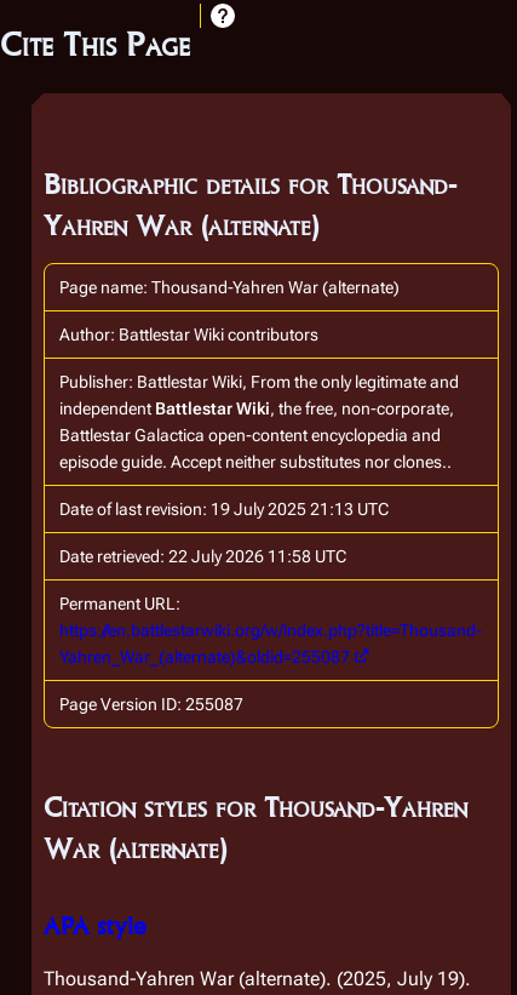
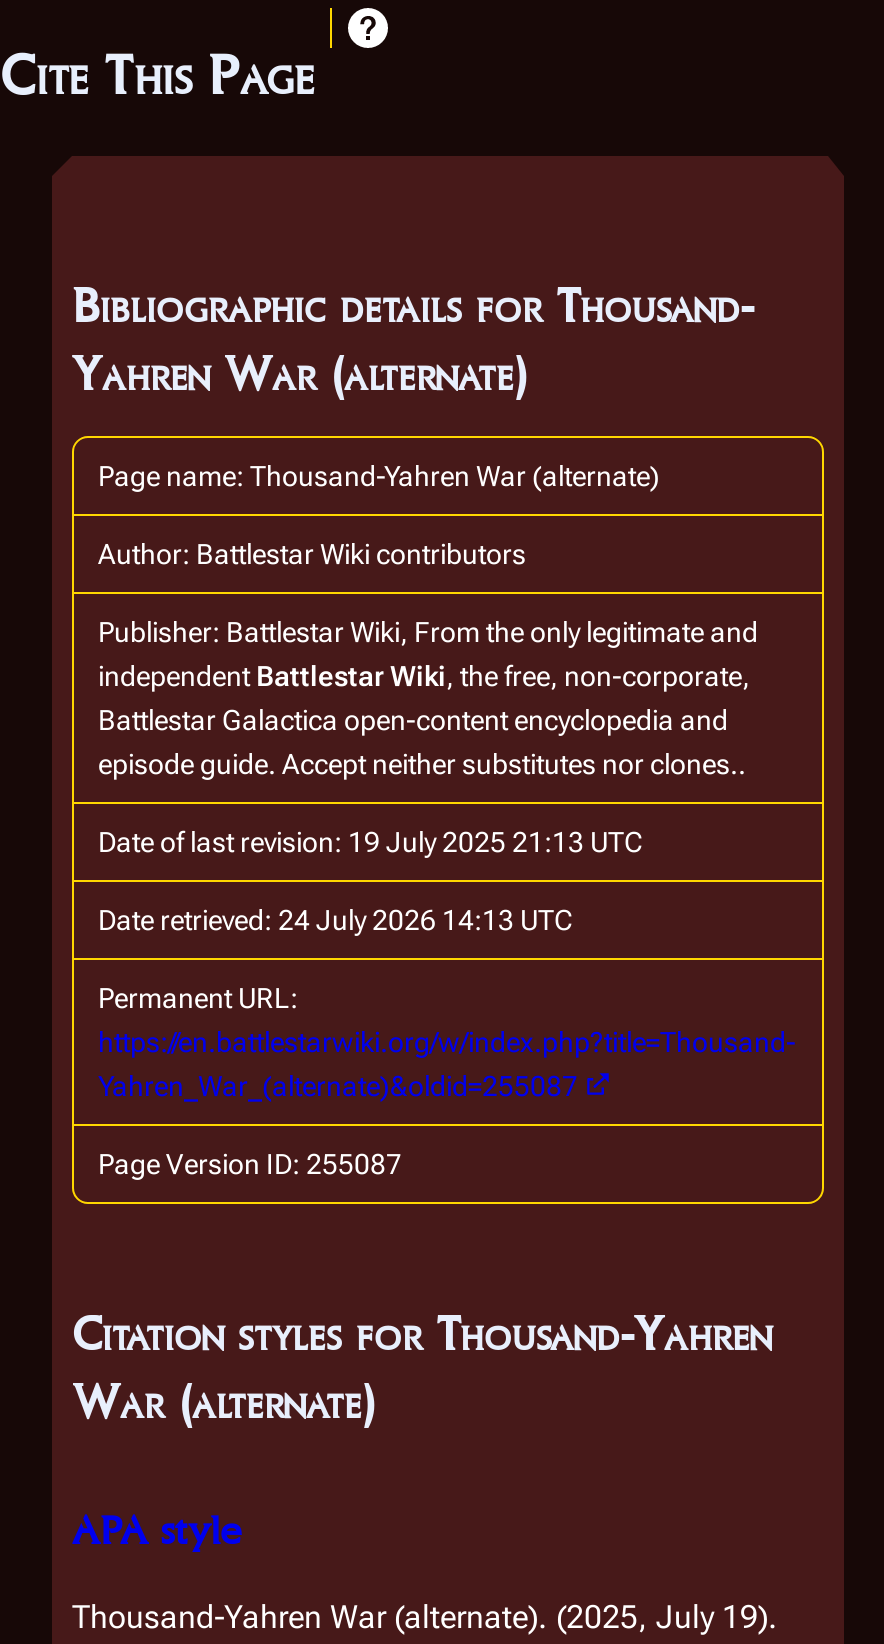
- Date retrieved: 22 July 2026 11:58 UTC
+ Date retrieved: 24 July 2026 14:13 UTC
